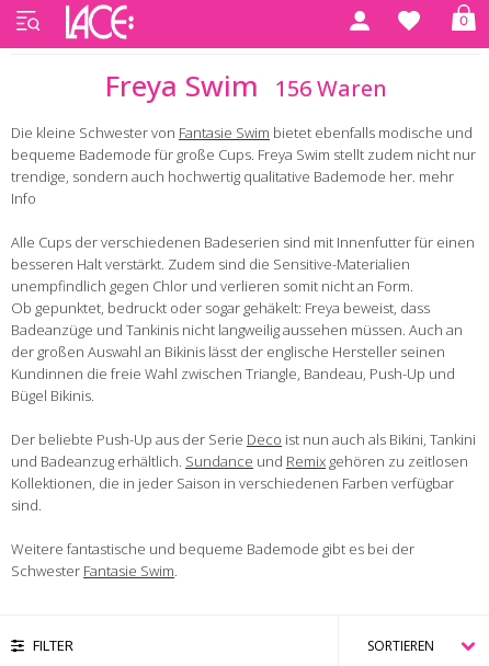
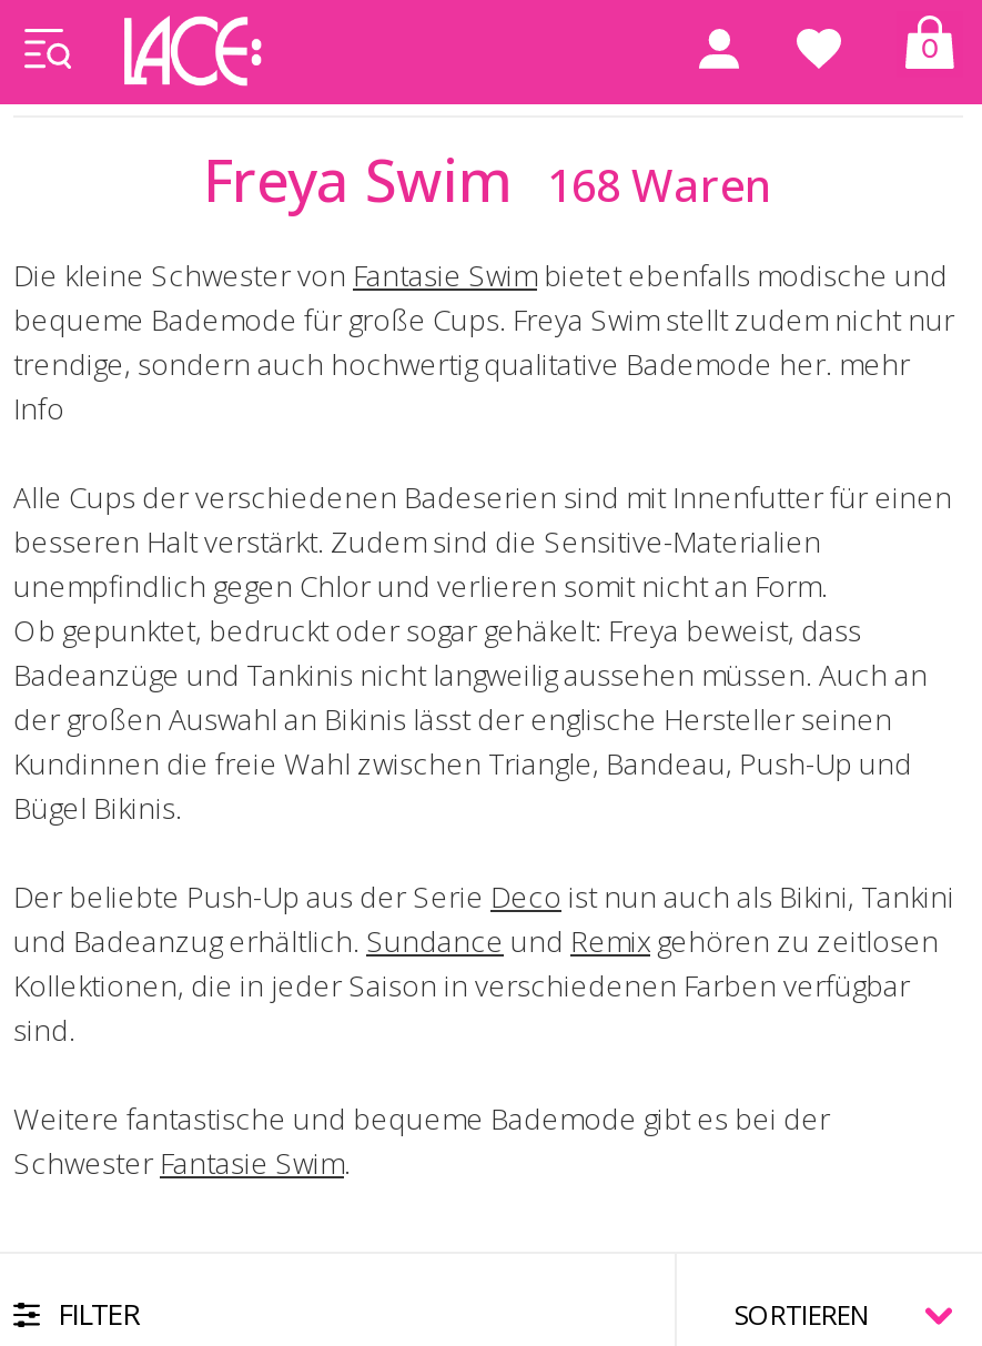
- Freya Swim 156 Waren
+ Freya Swim 168 Waren
